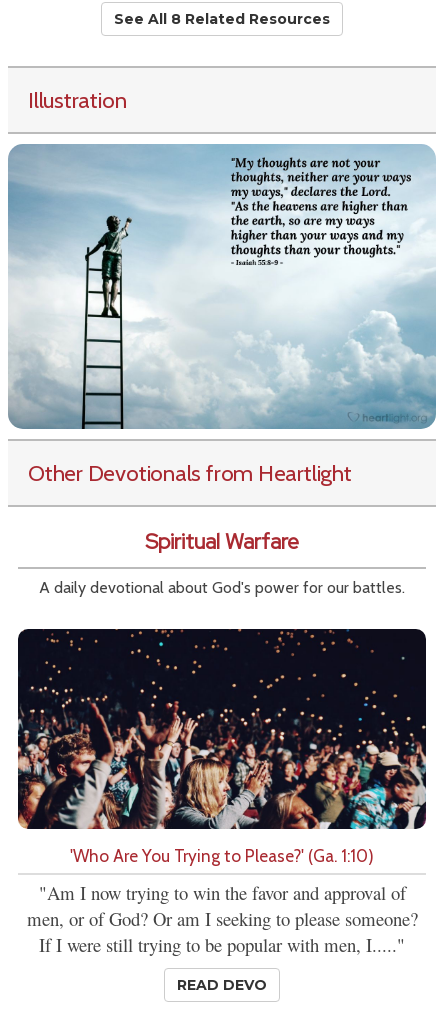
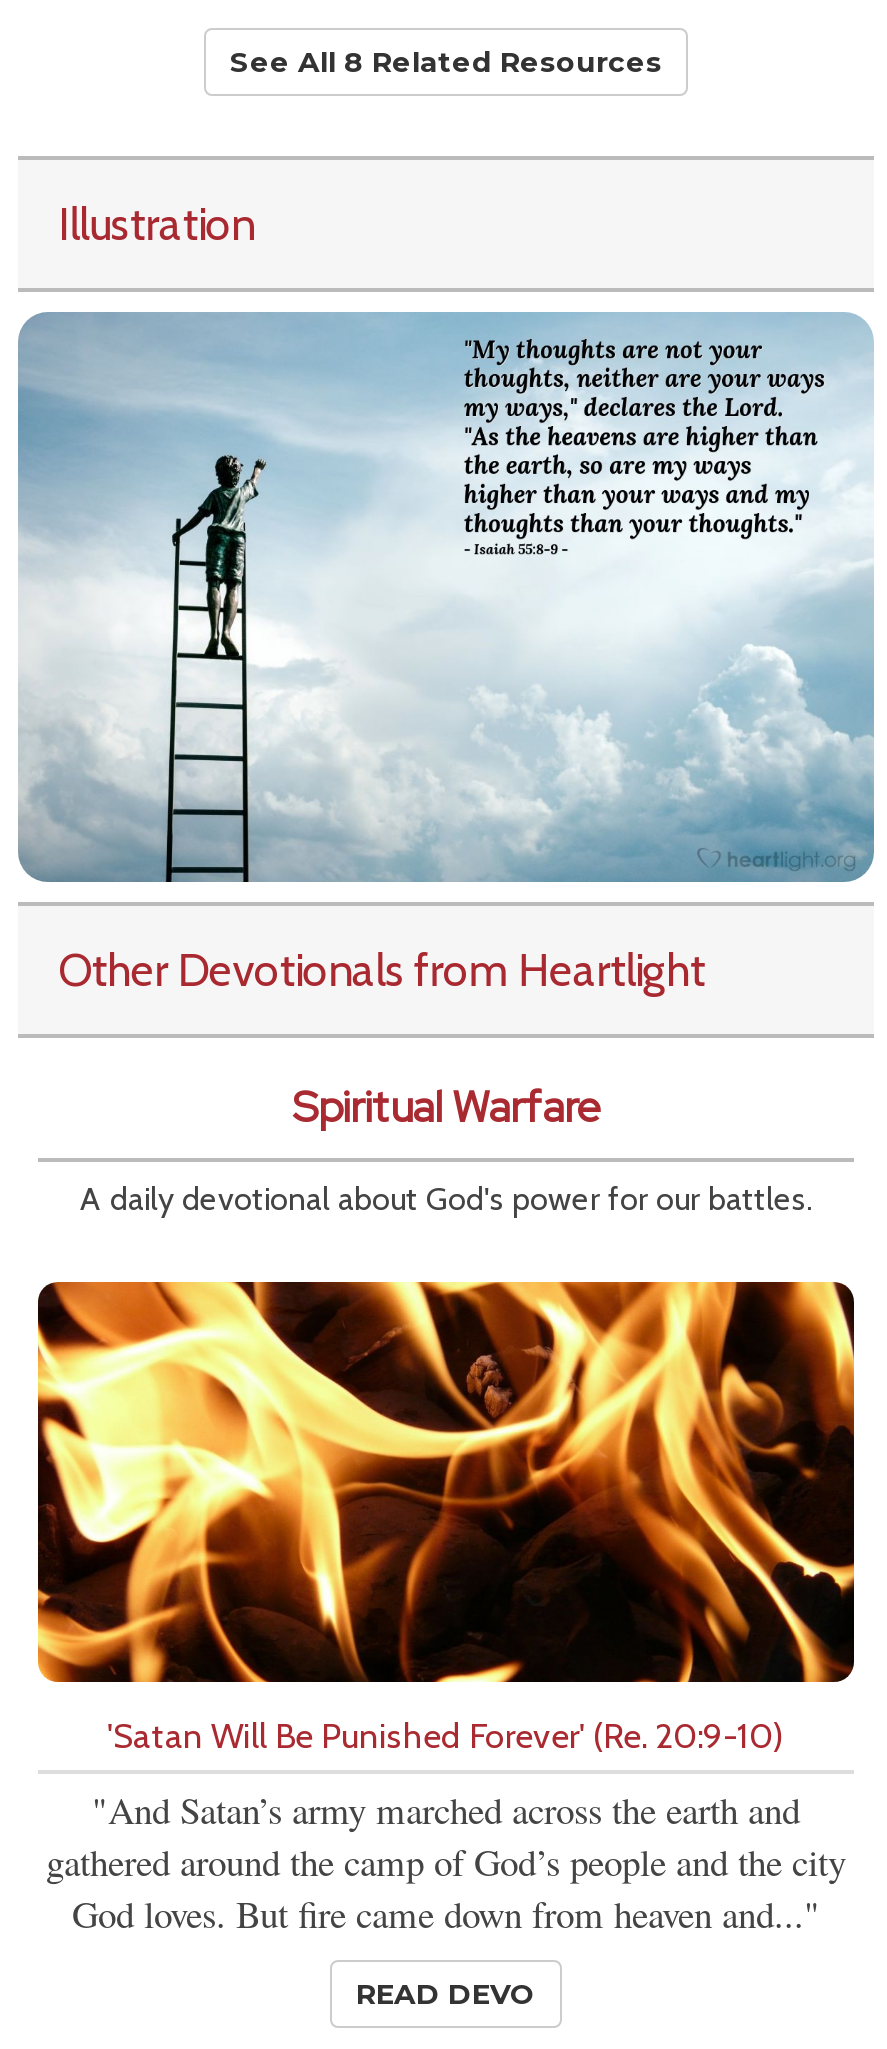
- [image]
- 'Who Are You Trying to Please?' (Ga. 1:10)
+ [image]
+ 'Satan Will Be Punished Forever' (Re. 20:9-10)

- "Am I now trying to win the favor and approval of
- men, or of God? Or am I seeking to please someone?
- If I were still trying to be popular with men, I....."
+ "And Satan’s army marched across the earth and
+ gathered around the camp of God’s people and the city
+ God loves. But fire came down from heaven and..."
